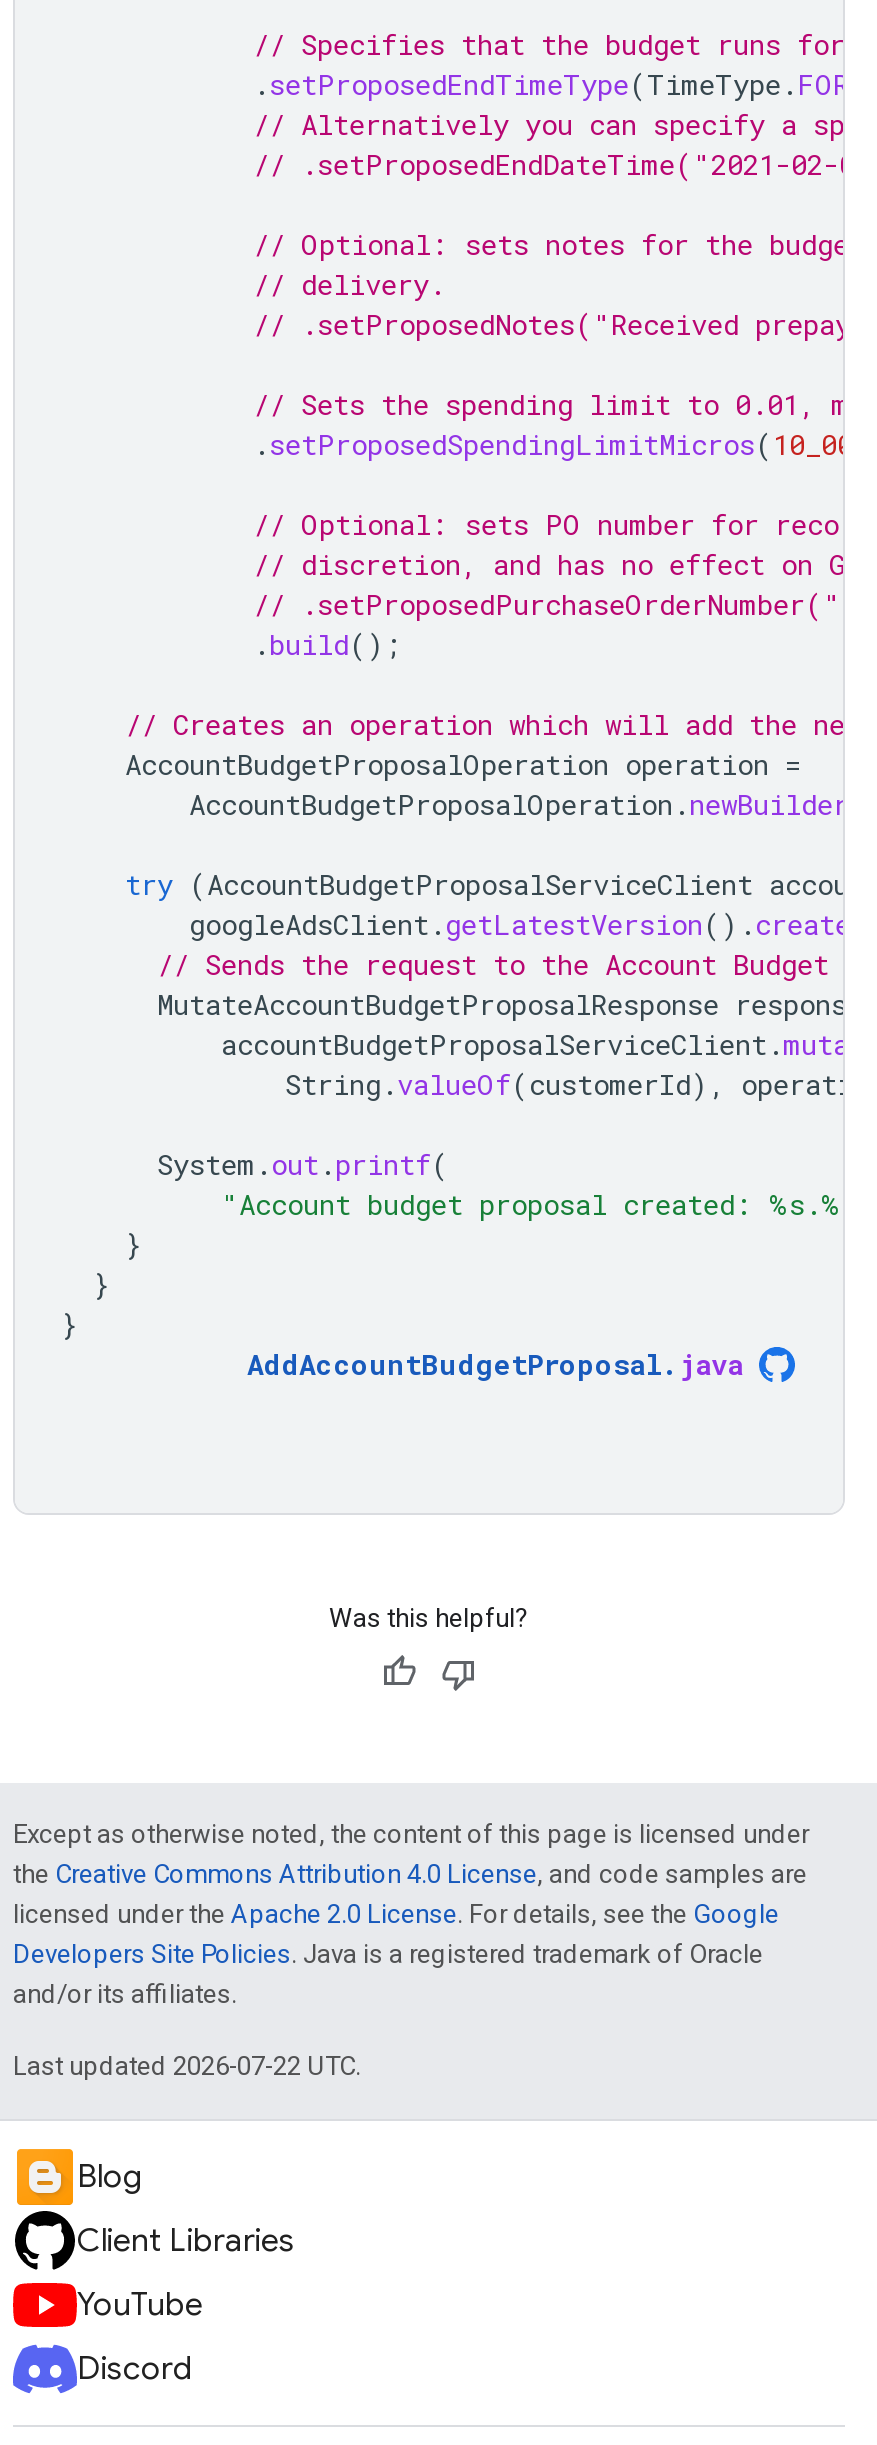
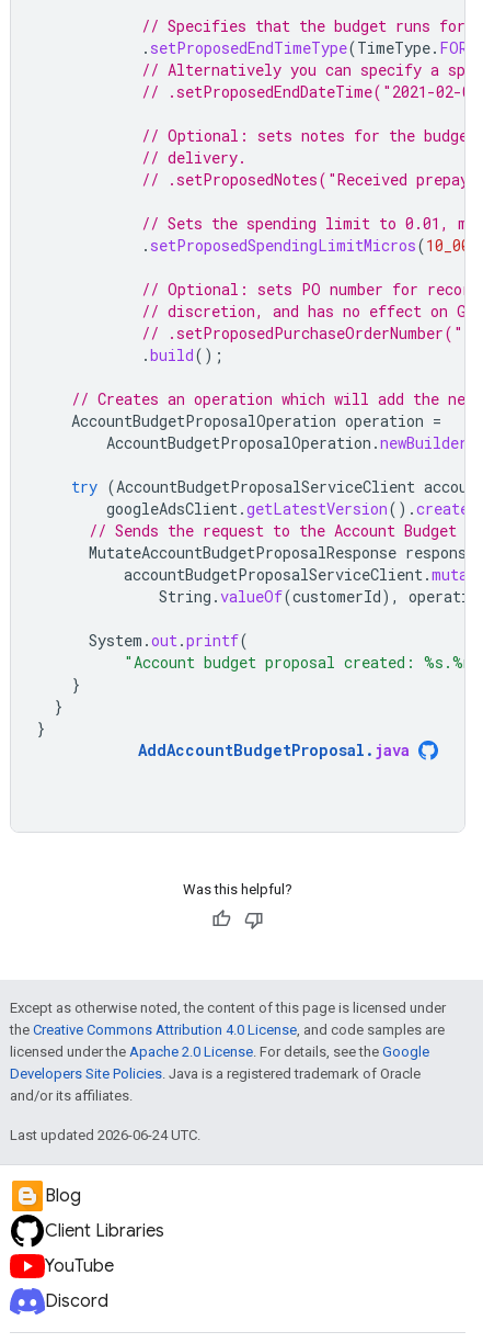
- Last updated 2026-07-22 UTC.
+ Last updated 2026-06-24 UTC.
